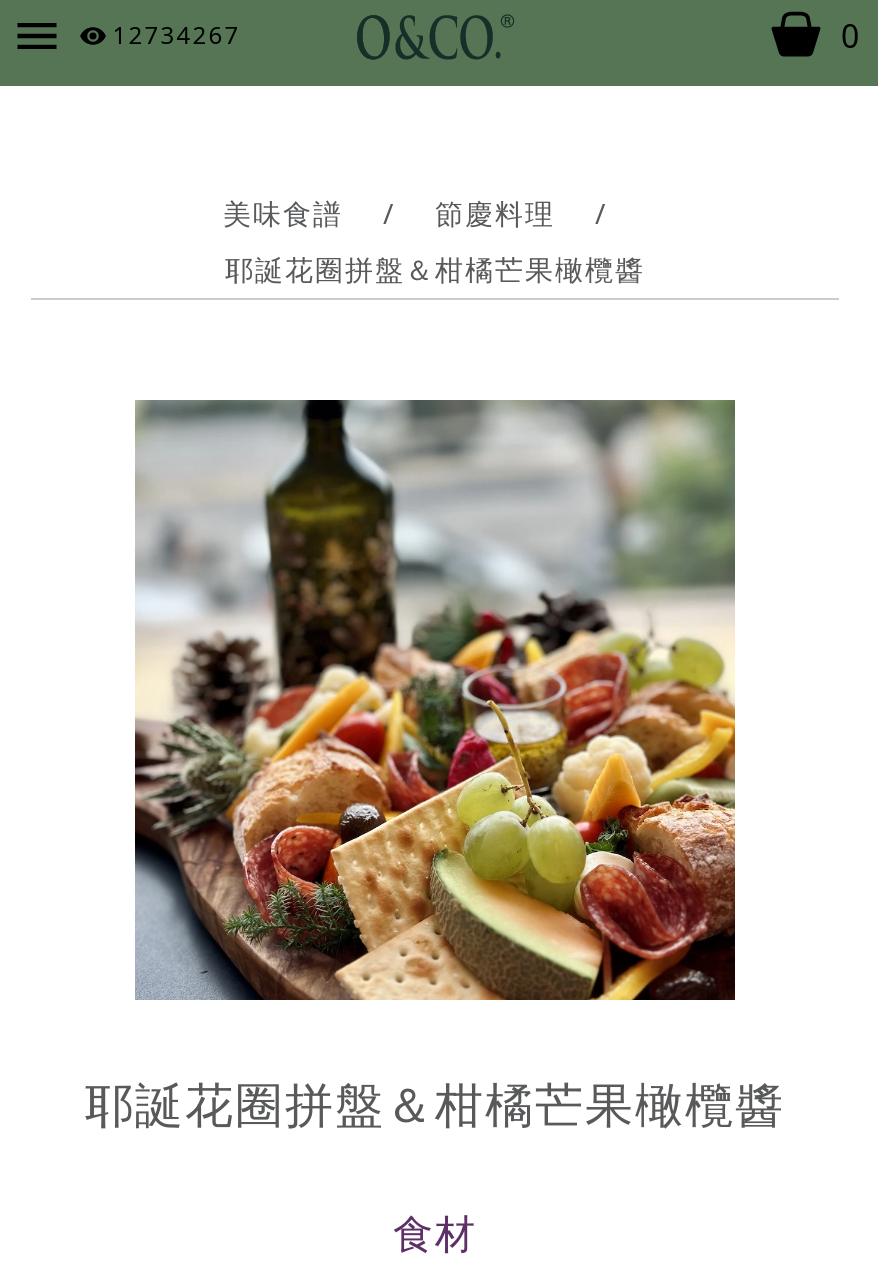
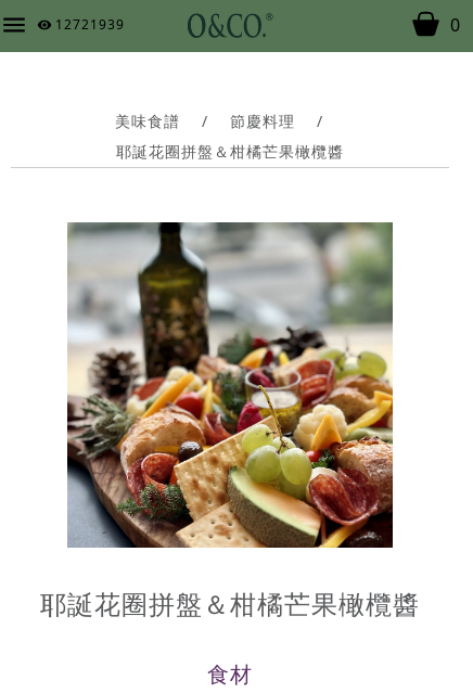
- 12734267
+ 12721939
